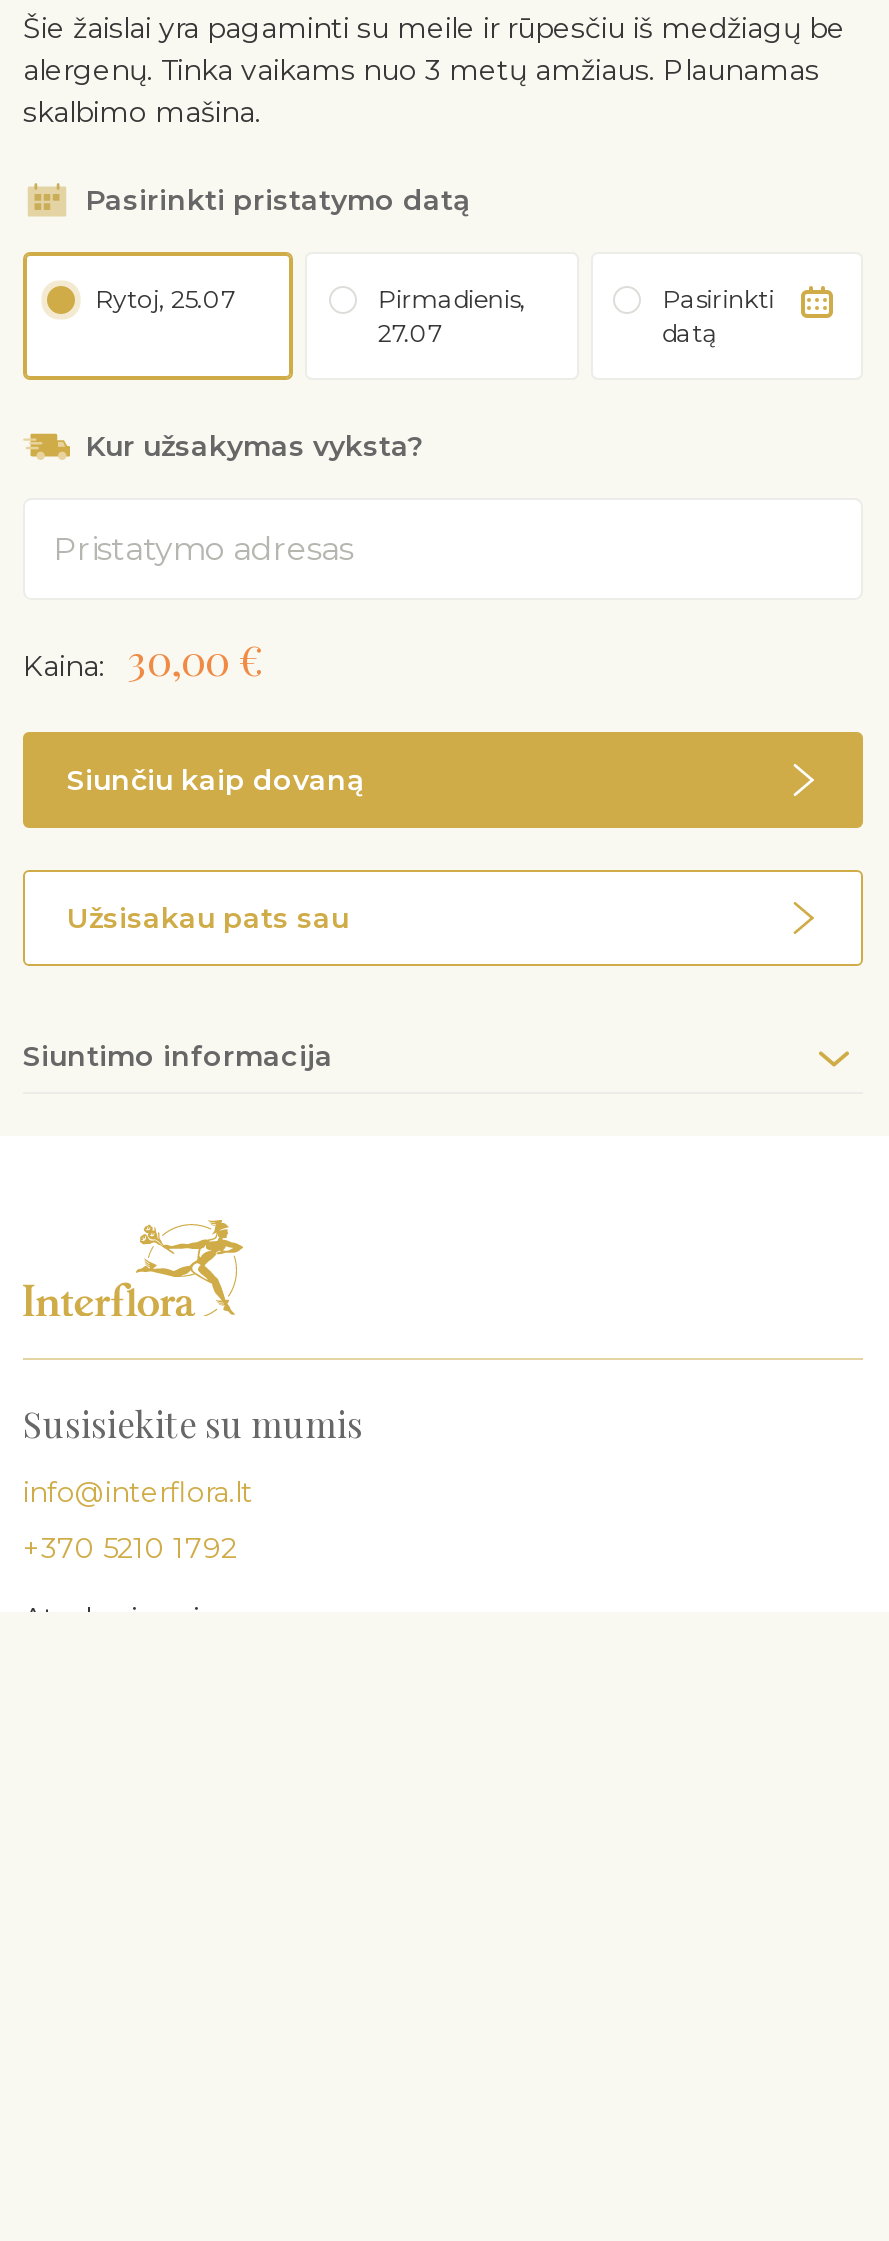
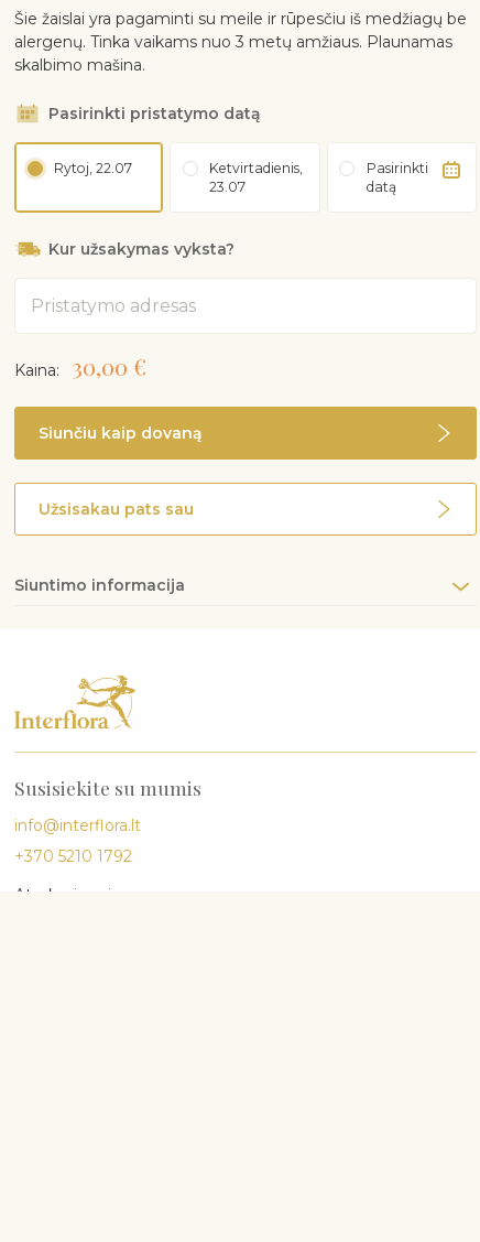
- Rytoj, 25.07
- Pirmadienis,
- 27.07
+ Rytoj, 22.07
+ Ketvirtadienis,
+ 23.07
